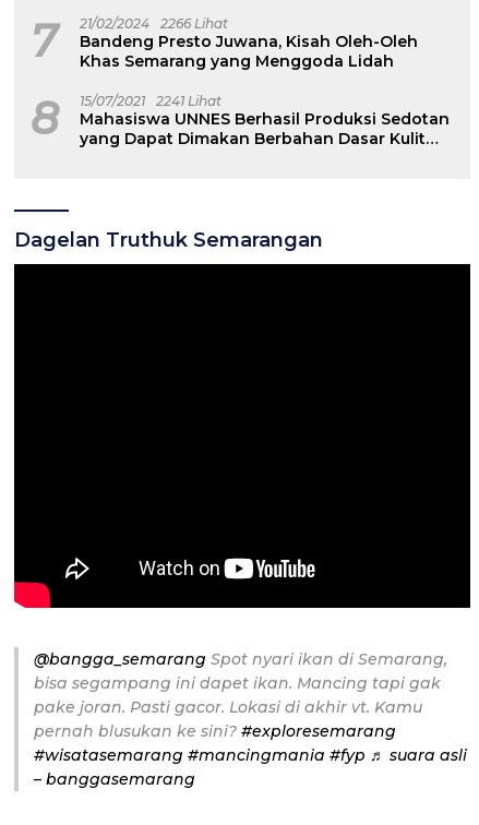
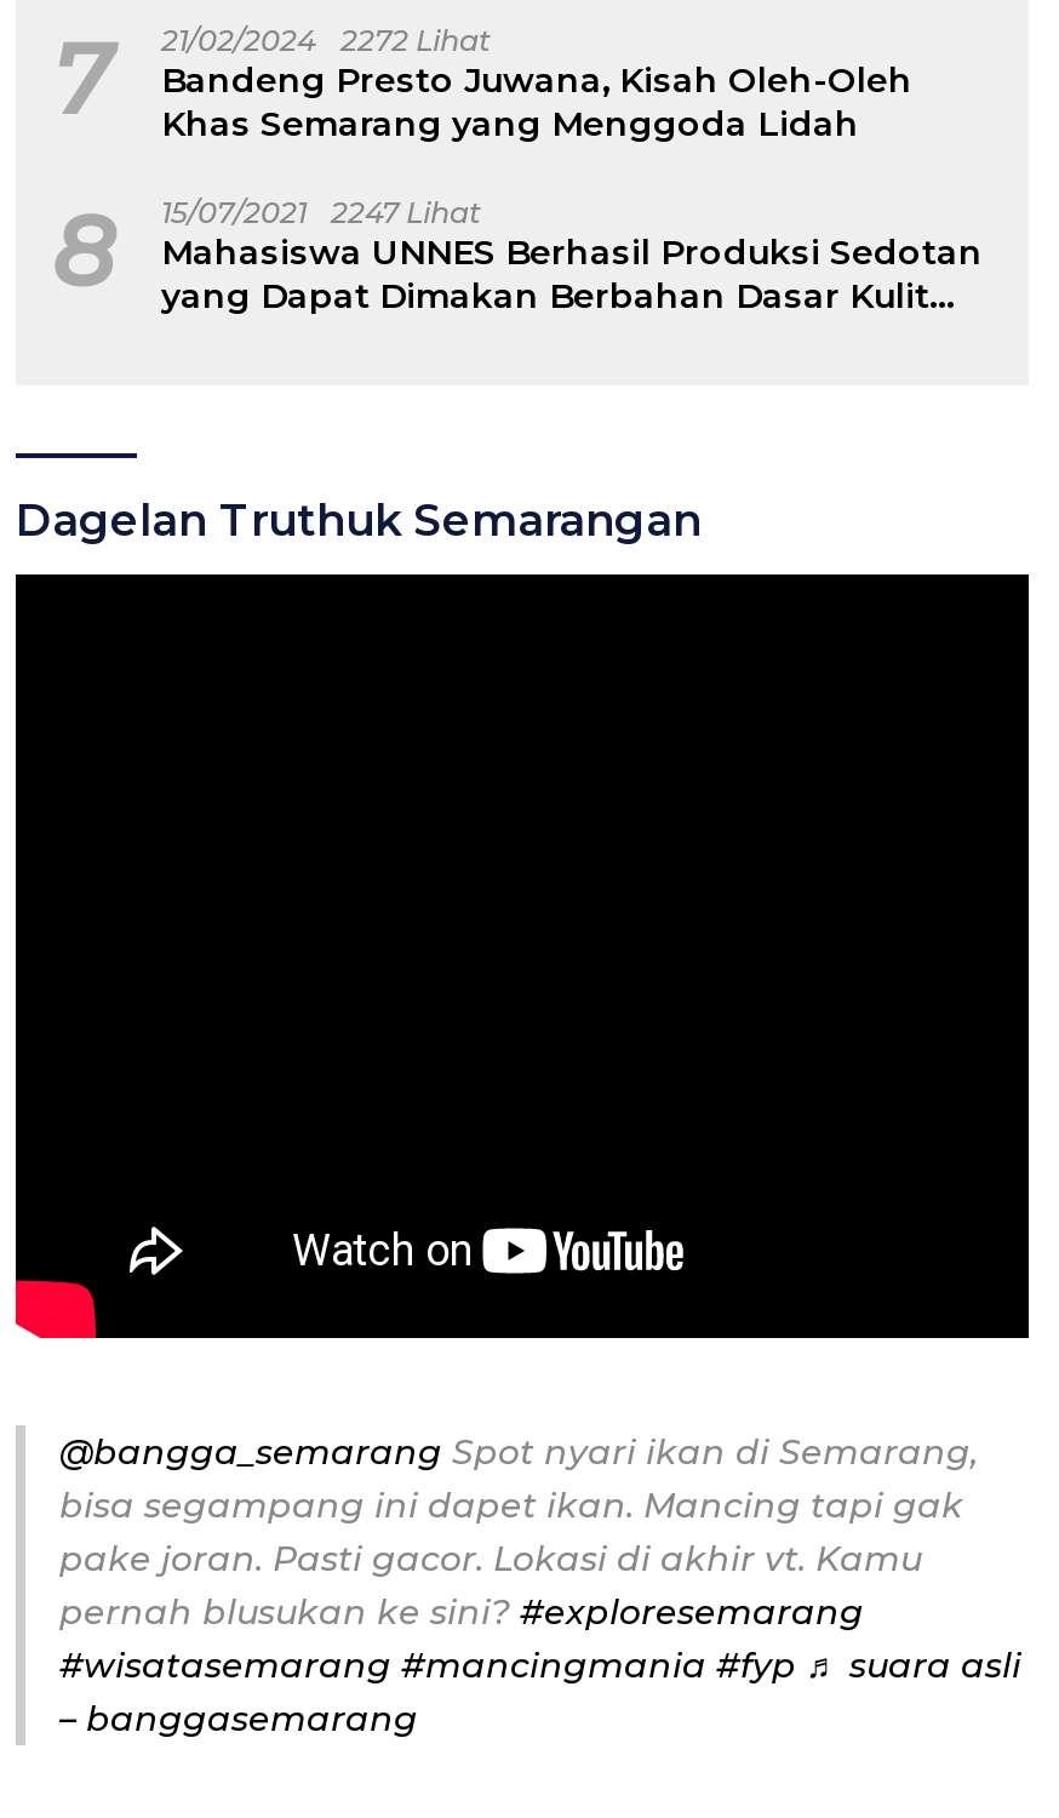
- 7 21/02/2024 Bandeng Presto Juwana, Kisah Oleh-Oleh Khas Semarang yang Menggoda Lidah 2266 Lihat
+ 7 21/02/2024 Bandeng Presto Juwana, Kisah Oleh-Oleh Khas Semarang yang Menggoda Lidah 2272 Lihat

- 8 15/07/2021 Mahasiswa UNNES Berhasil Produksi Sedotan yang Dapat Dimakan Berbahan Dasar Kulit 2241 Lihat
+ 8 15/07/2021 Mahasiswa UNNES Berhasil Produksi Sedotan yang Dapat Dimakan Berbahan Dasar Kulit 2247 Lihat
